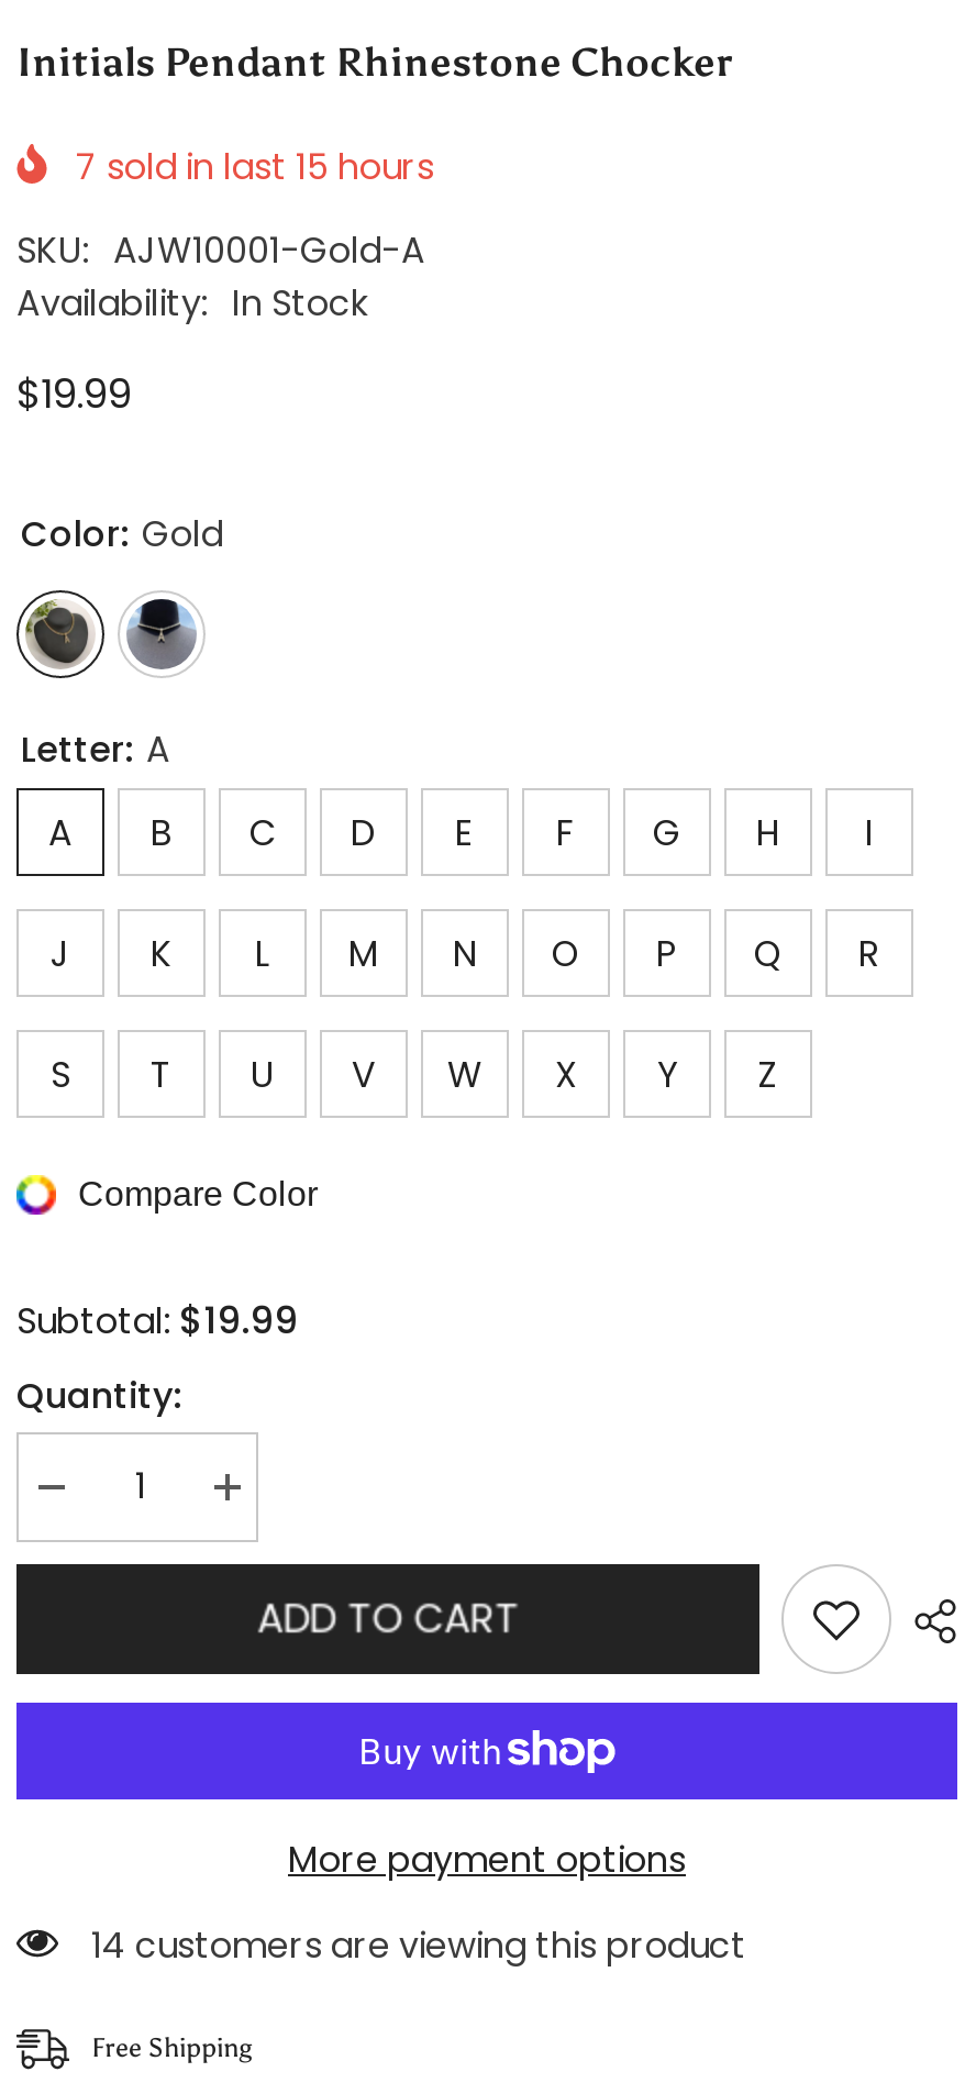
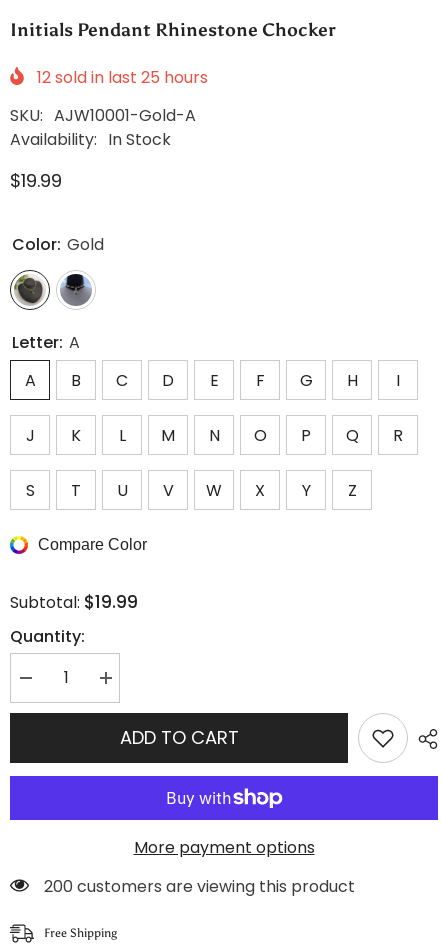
- 7 sold in last 15 hours
+ 12 sold in last 25 hours

- 14 customers are viewing this product
+ 200 customers are viewing this product
